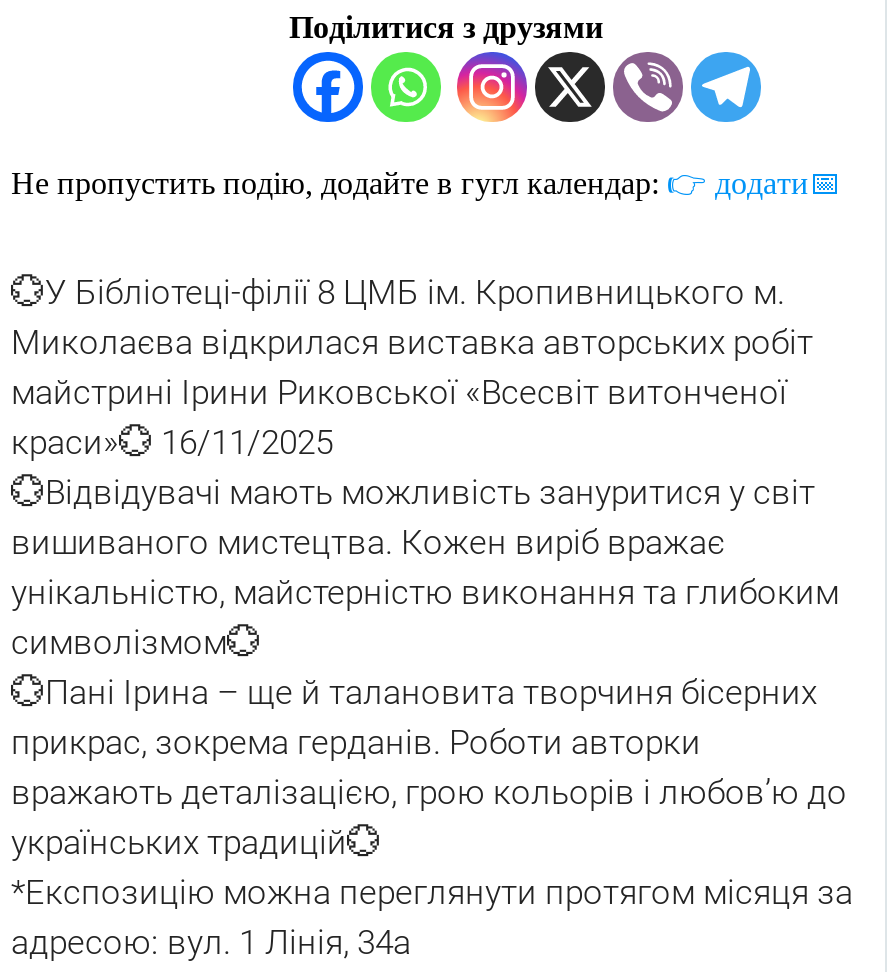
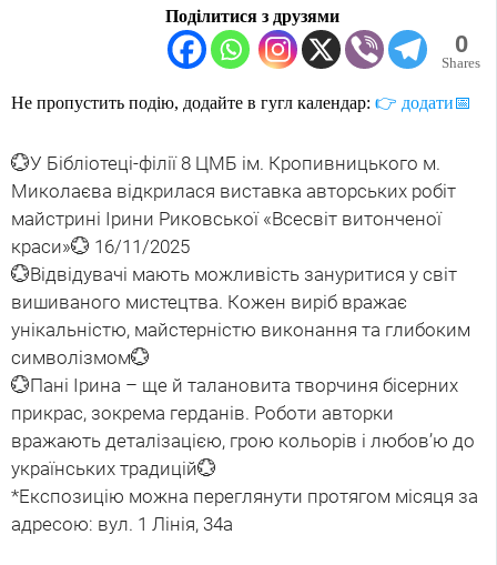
+ 0
+ Shares
